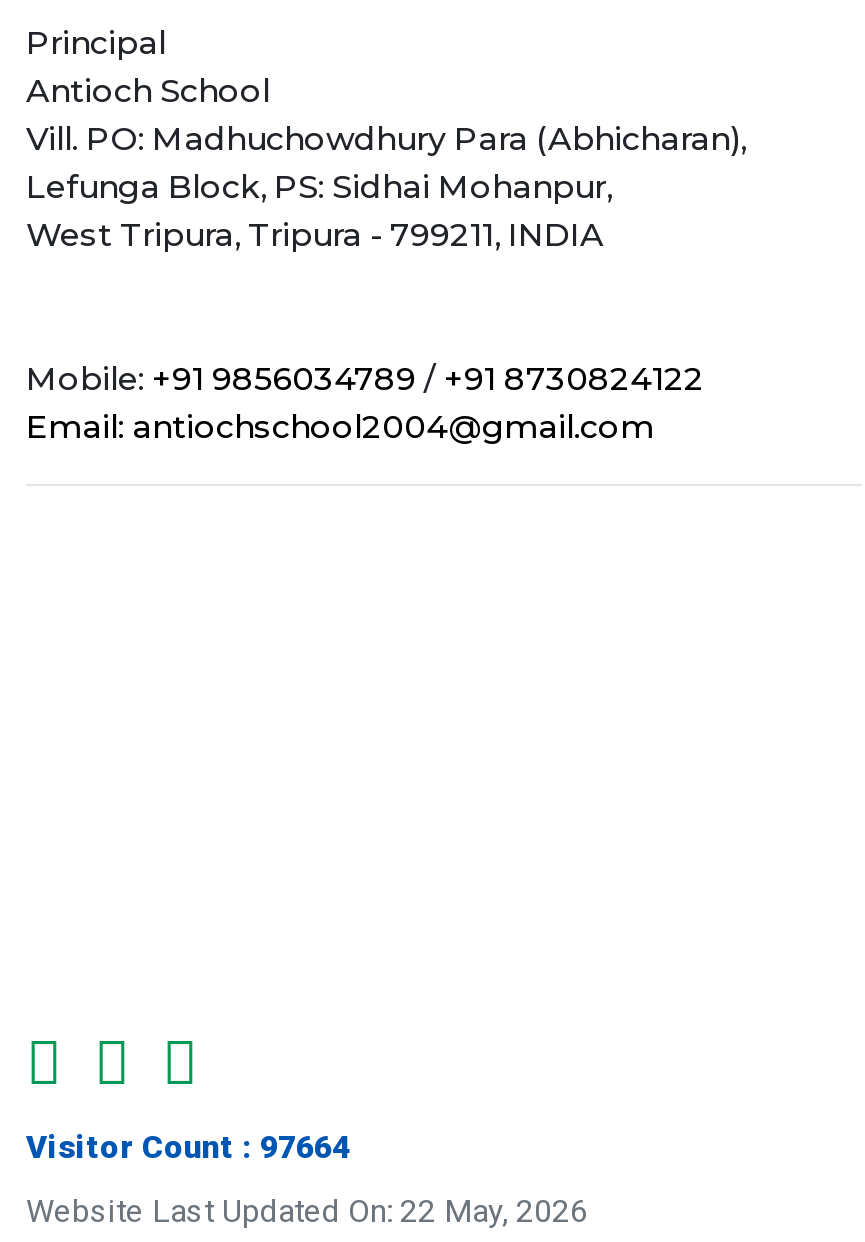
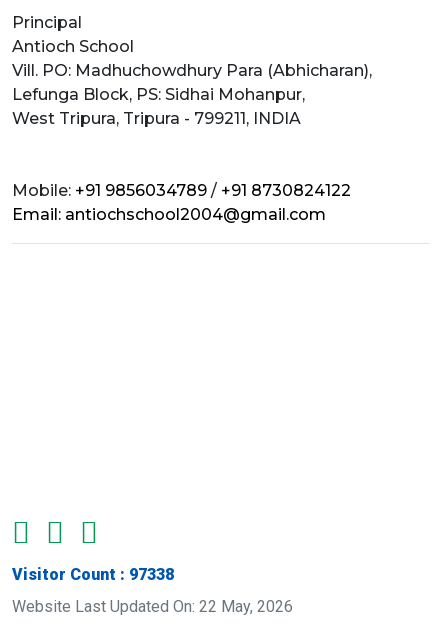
- Visitor Count : 97664
+ Visitor Count : 97338
